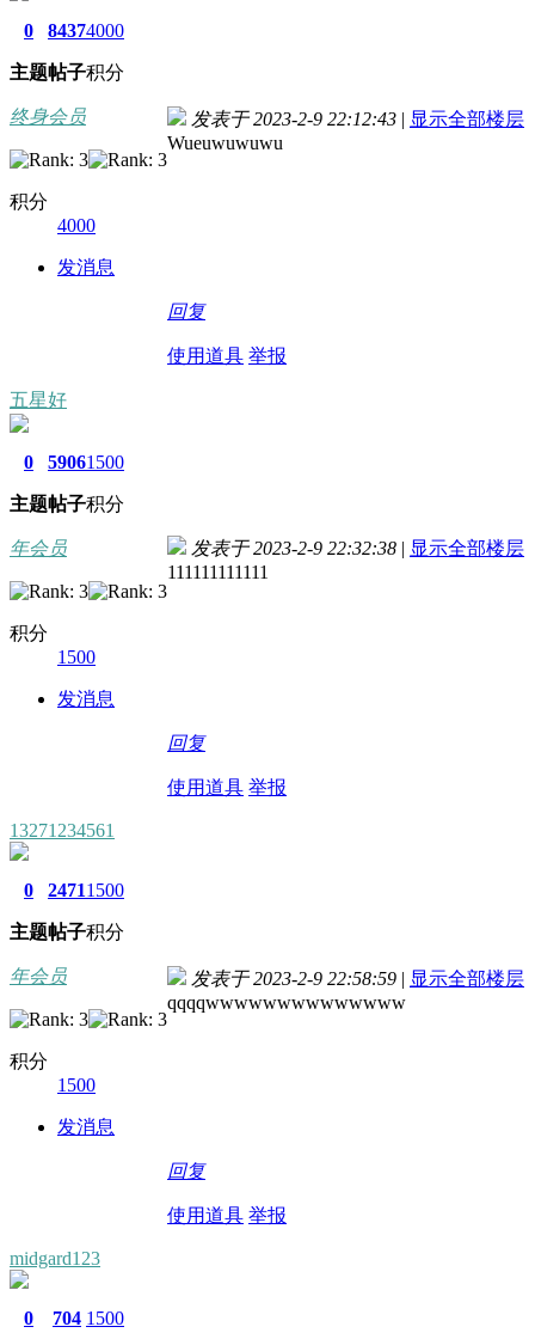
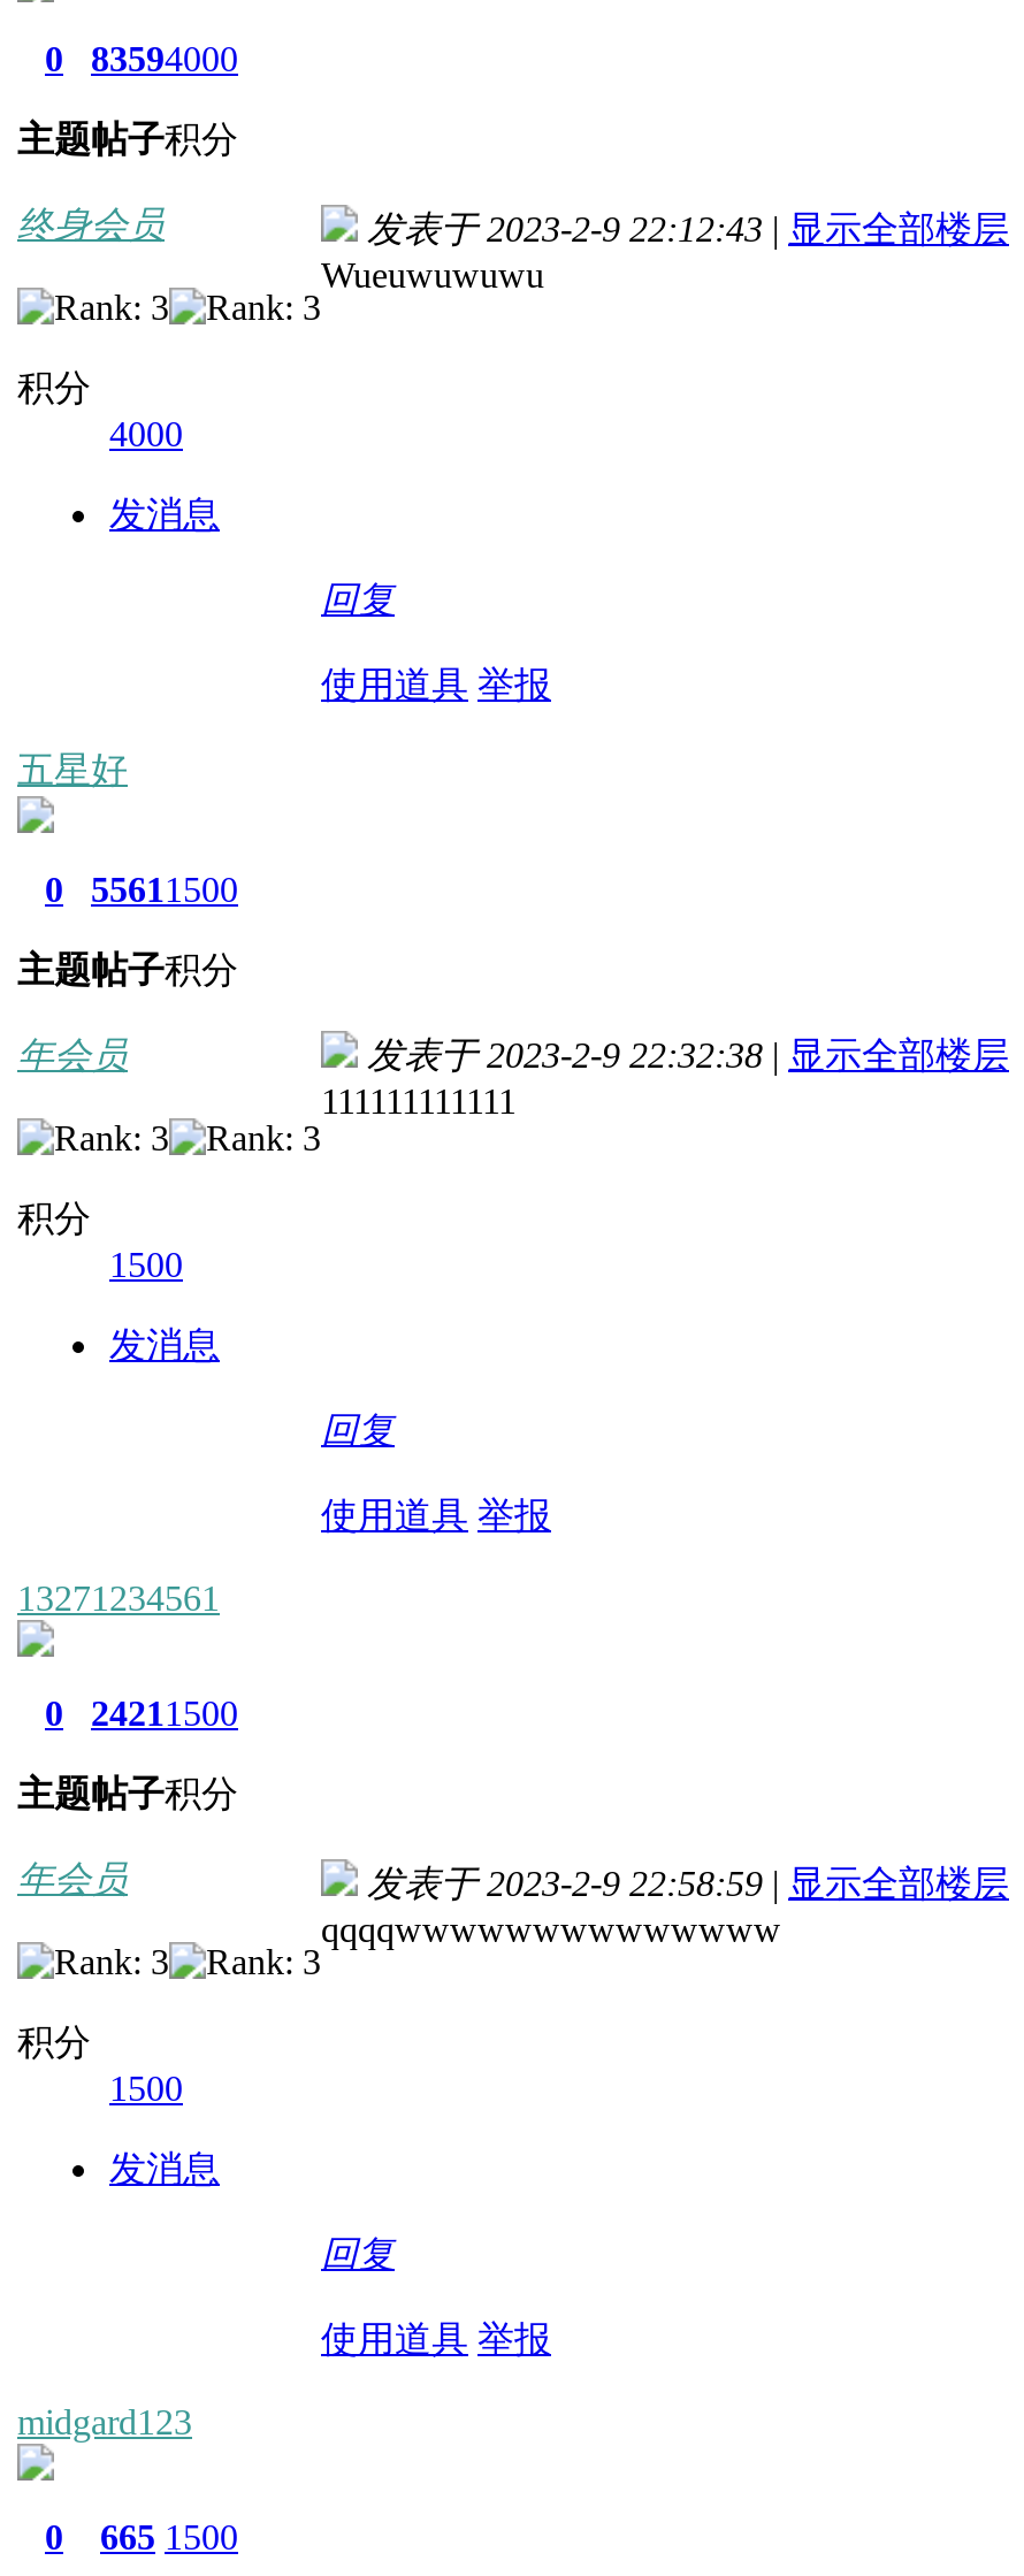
- 0 8437 4000
+ 0 8359 4000

- 0 5906 1500
+ 0 5561 1500

- 0 2471 1500
+ 0 2421 1500

- 0 704 1500
+ 0 665 1500
